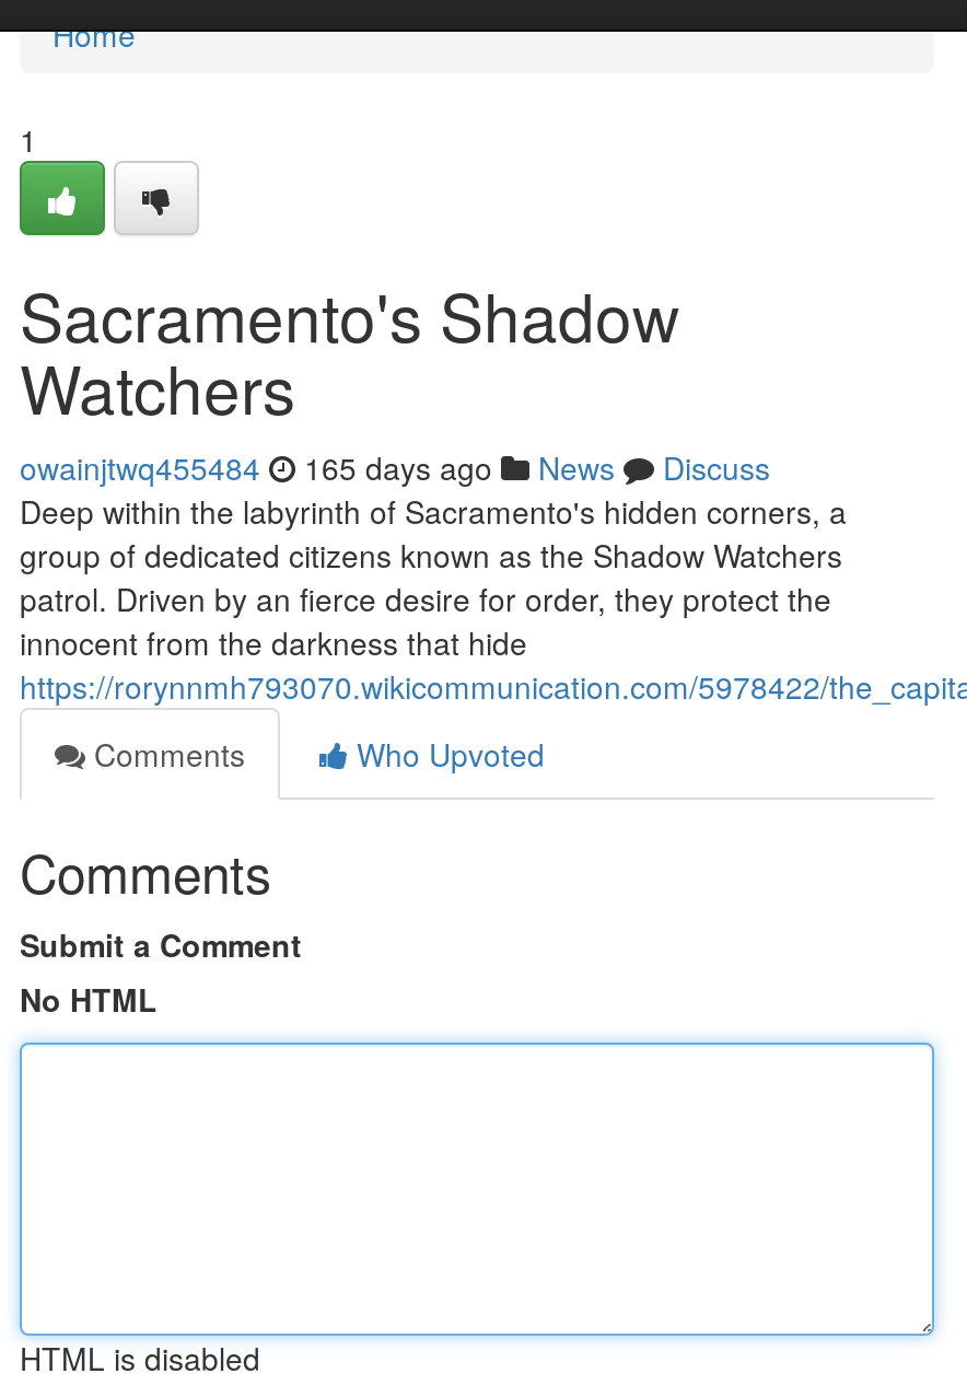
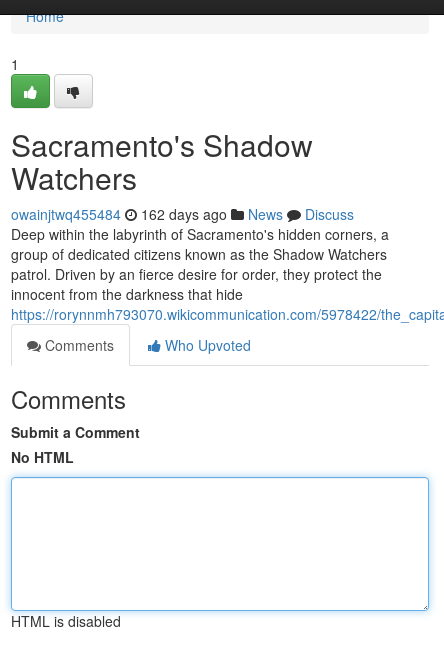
- owainjtwq455484 165 days ago News Discuss
+ owainjtwq455484 162 days ago News Discuss
